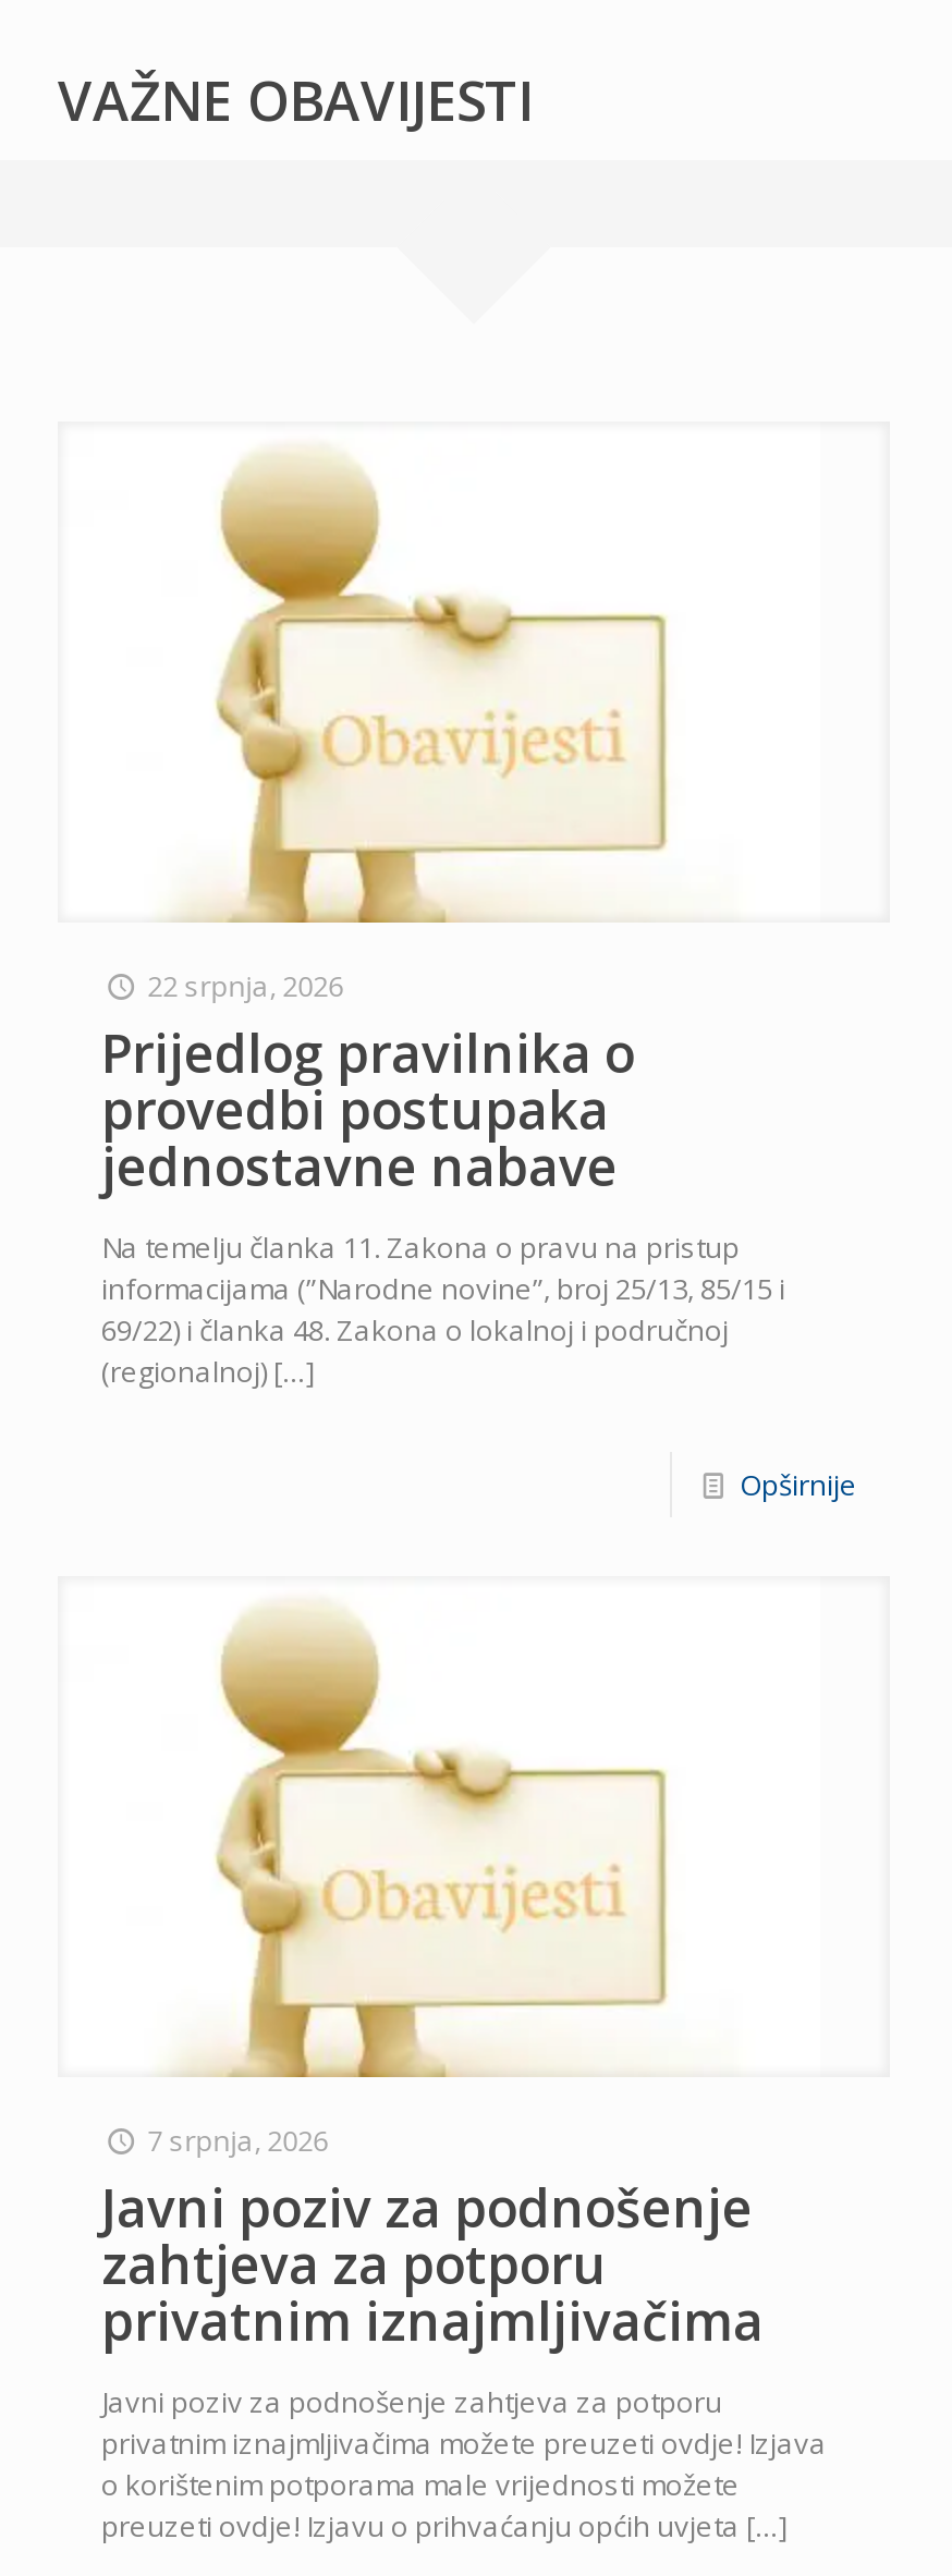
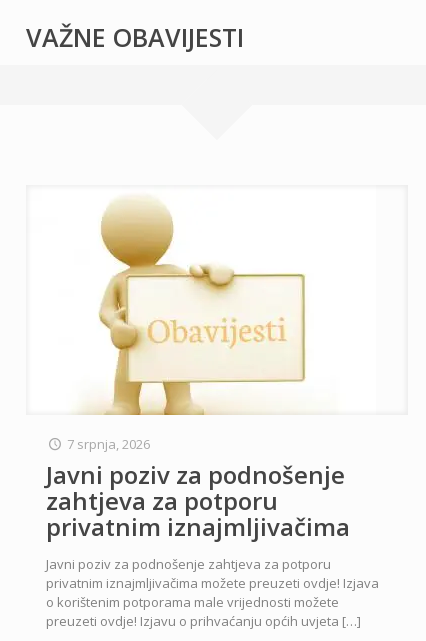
- 22 srpnja, 2026
- Prijedlog pravilnika o
- provedbi postupaka
- jednostavne nabave
- Na temelju članka 11. Zakona o pravu na pristup
- informacijama (”Narodne novine”, broj 25/13, 85/15 i
- 69/22) i članka 48. Zakona o lokalnoj i područnoj
- (regionalnoj) […]
- Opširnije
